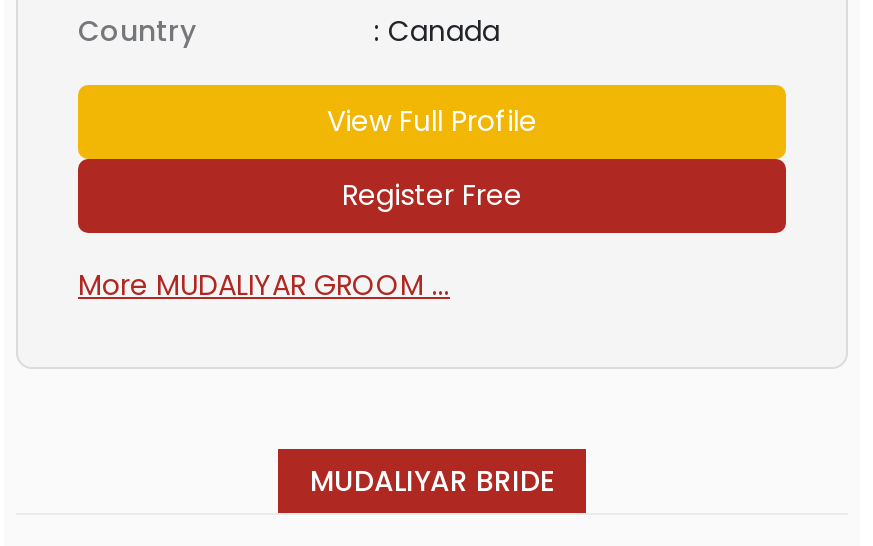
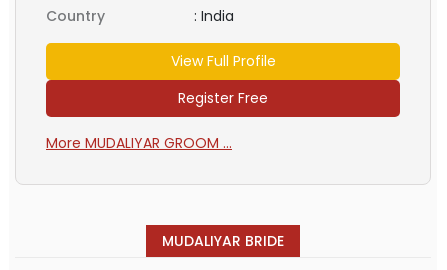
- : Canada
+ : India
